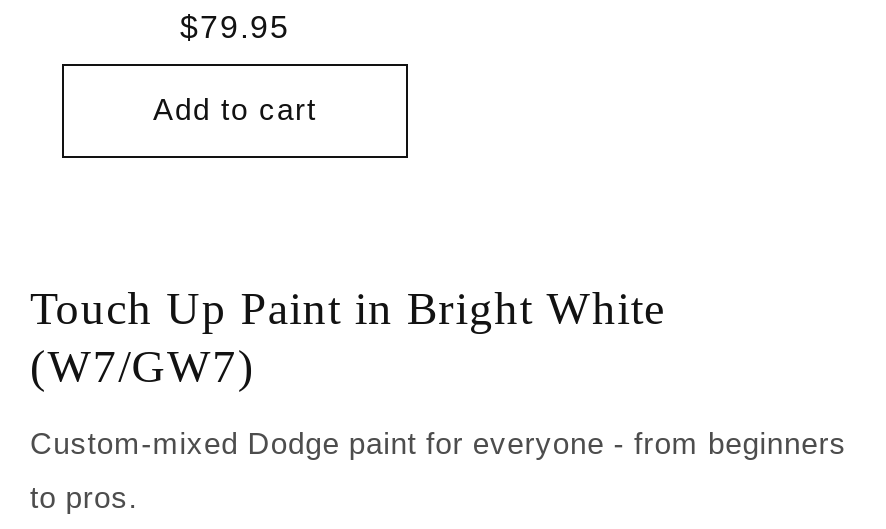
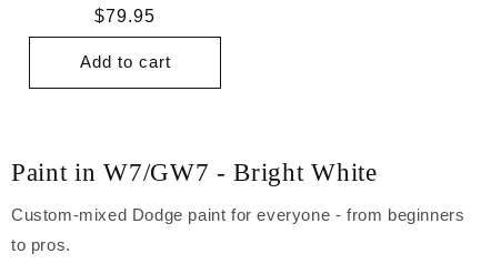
- Touch Up Paint in Bright White
- (W7/GW7)
+ Paint in W7/GW7 - Bright White
